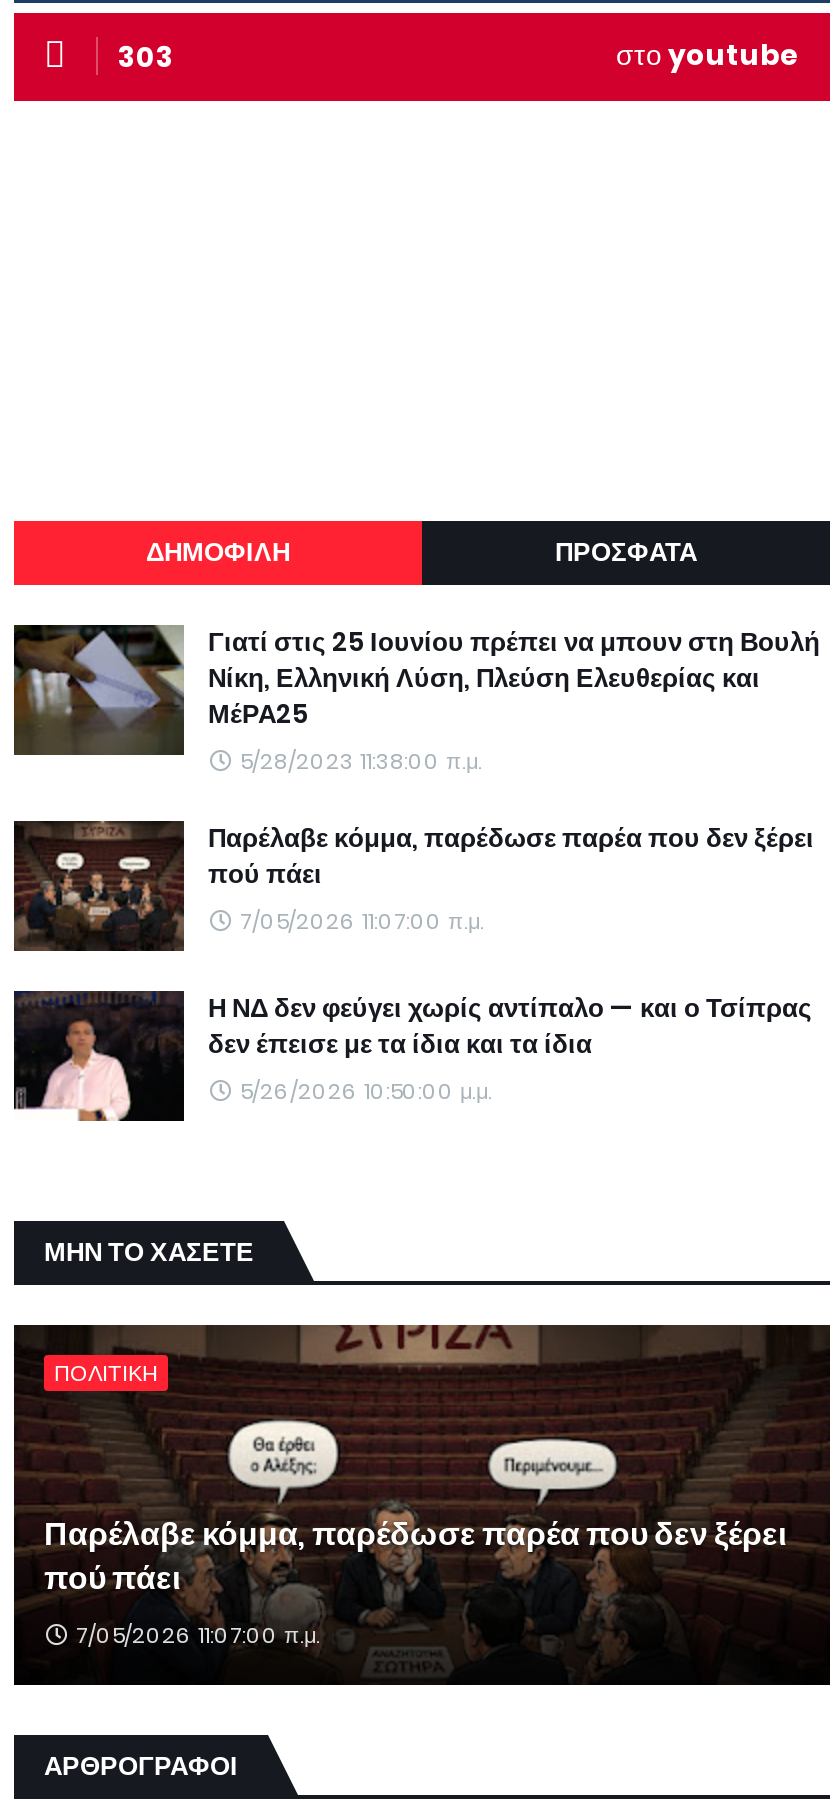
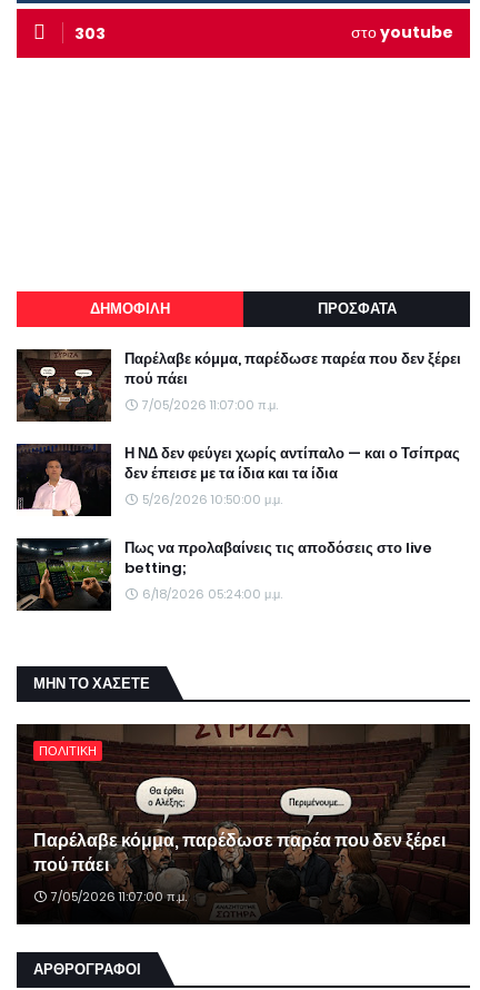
- [image]
- Γιατί στις 25 Ιουνίου πρέπει να μπουν στη Βουλή
- Νίκη, Ελληνική Λύση, Πλεύση Ελευθερίας και
- ΜέΡΑ25
- 5/28/2023 11:38:00 π.μ.

moved up: [image] | Παρέλαβε κόμμα, παρέδωσε παρέα που δεν ξέρει | πού πάει | 7/05/2026 11:07:00 π.μ. | Η ΝΔ δεν φεύγει χωρίς αντίπαλο — και ο Τσίπρας | δεν έπεισε με τα ίδια και τα ίδια | 5/26/2026 10:50:00 μ.μ.

+ [image]
+ Πως να προλαβαίνεις τις αποδόσεις στο live
+ betting;
+ 6/18/2026 05:24:00 μ.μ.
